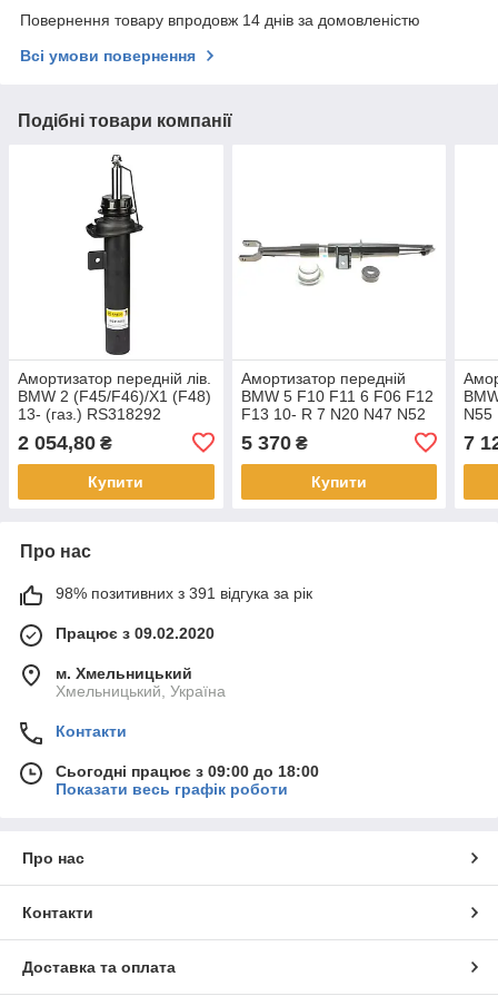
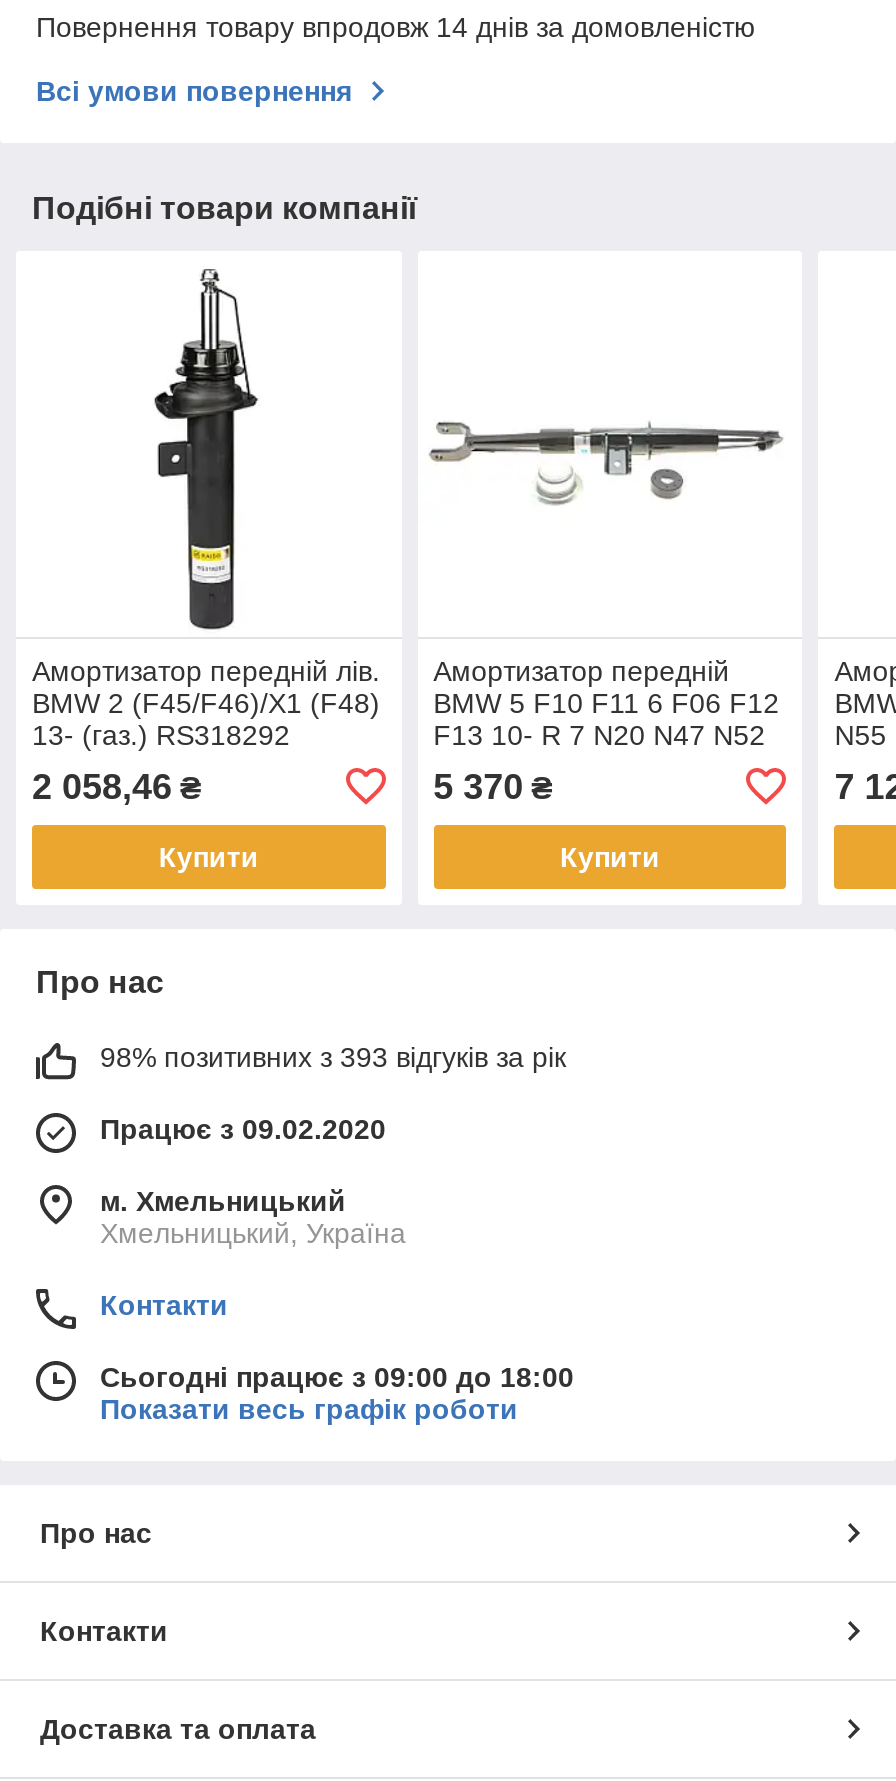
- 2 054,80 ₴
+ 2 058,46 ₴

- 98% позитивних з 391 відгука за рік
+ 98% позитивних з 393 відгуків за рік
